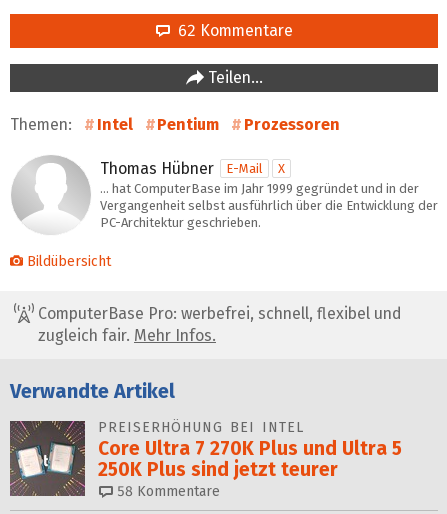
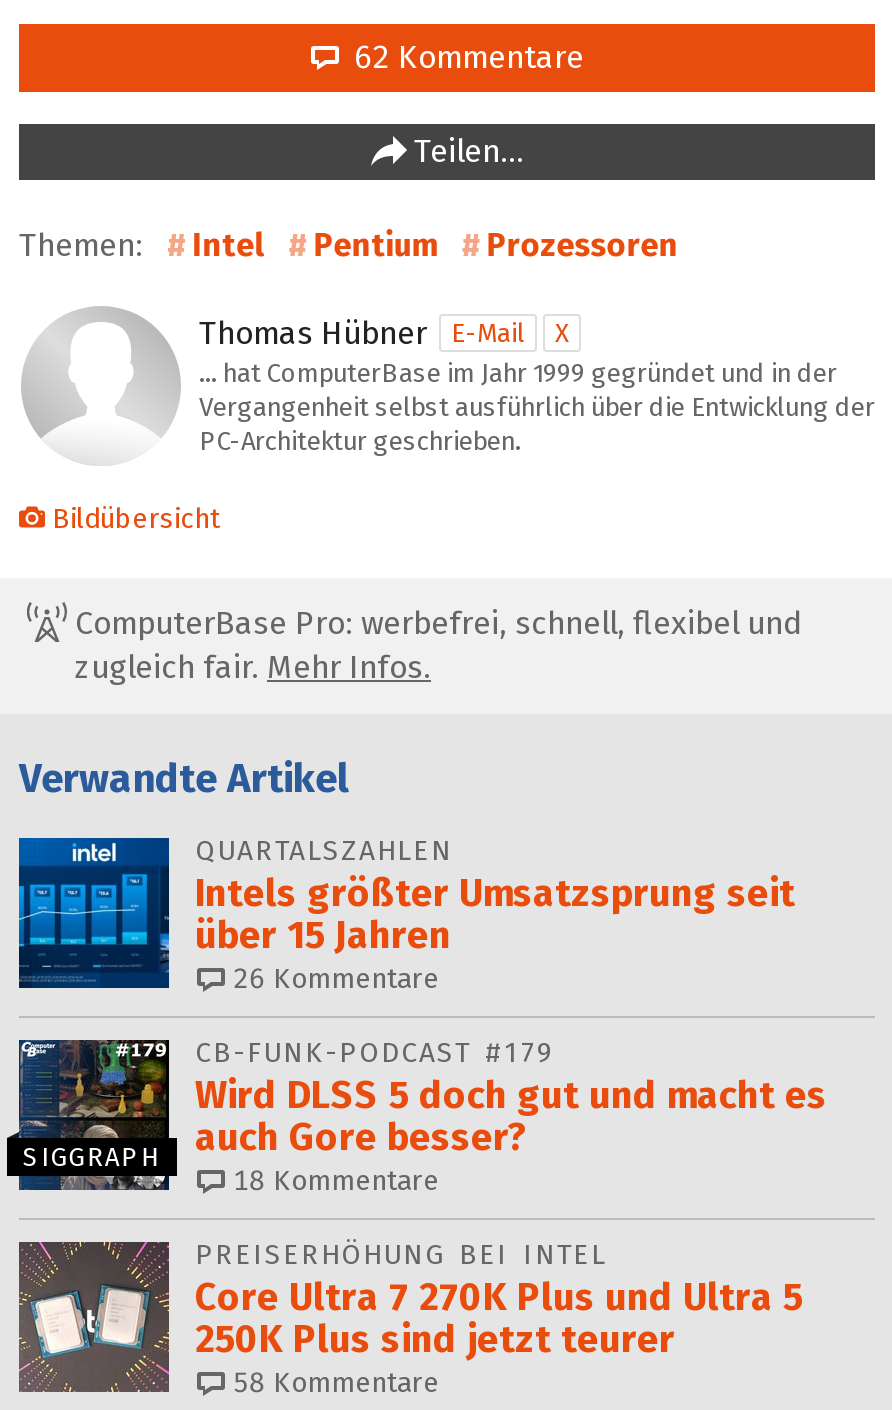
+ [image]
+ QUARTALSZAHLEN
+ Intels größter Umsatzsprung seit
+ über 15 Jahren
+ 26 Kommentare

+ [image]
+ SIGGRAPH

+ CB-FUNK-PODCAST #179
+ Wird DLSS 5 doch gut und macht es
+ auch Gore besser?
+ 18 Kommentare
